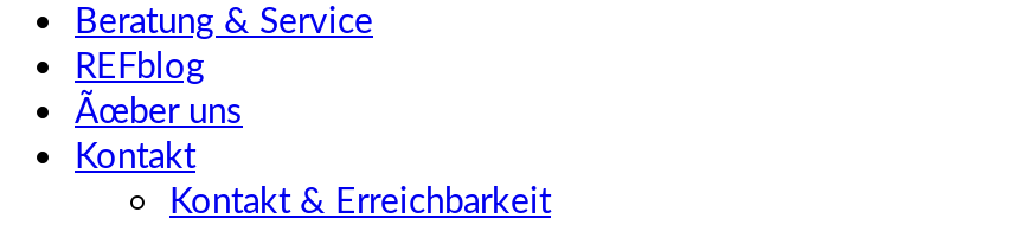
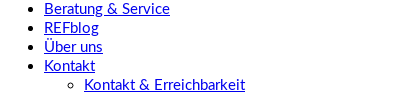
- Ãœber uns
+ Über uns
